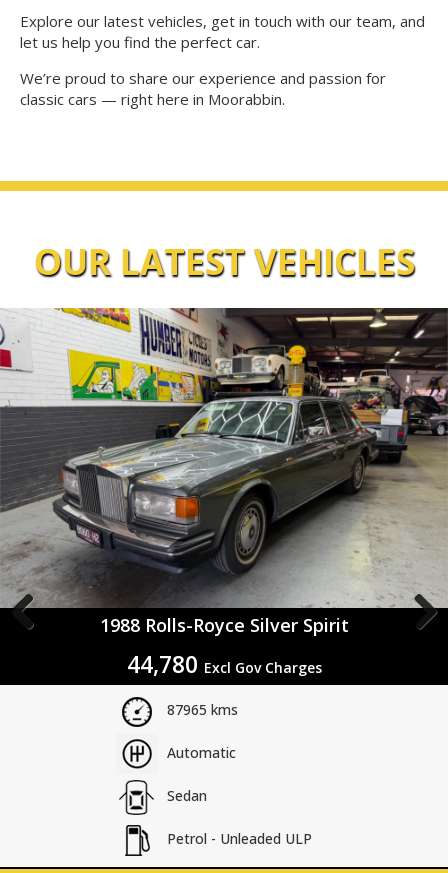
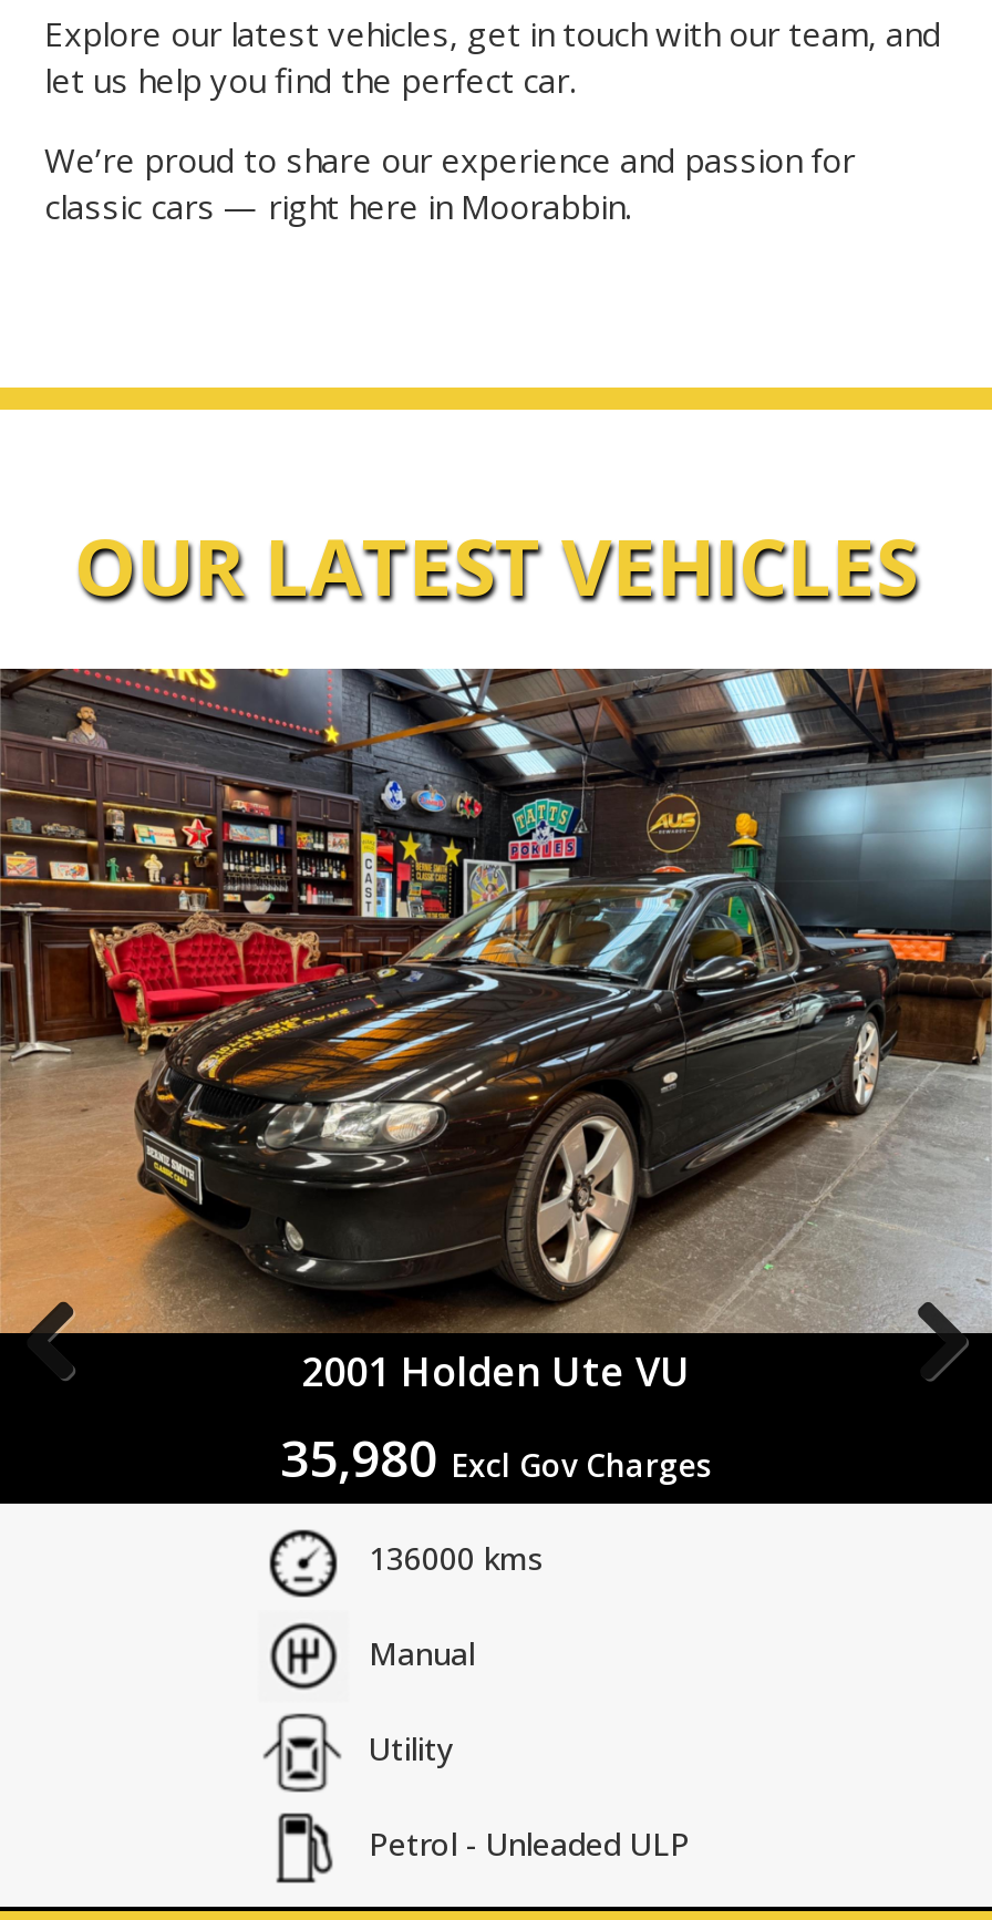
- [image]
- 1988 Rolls-Royce Silver Spirit
- 44,780 Excl Gov Charges
+ [image]
+ 2001 Holden Ute VU
+ 35,980 Excl Gov Charges

- 87965 kms
+ 136000 kms

- Automatic
+ Manual

- Sedan
+ Utility
